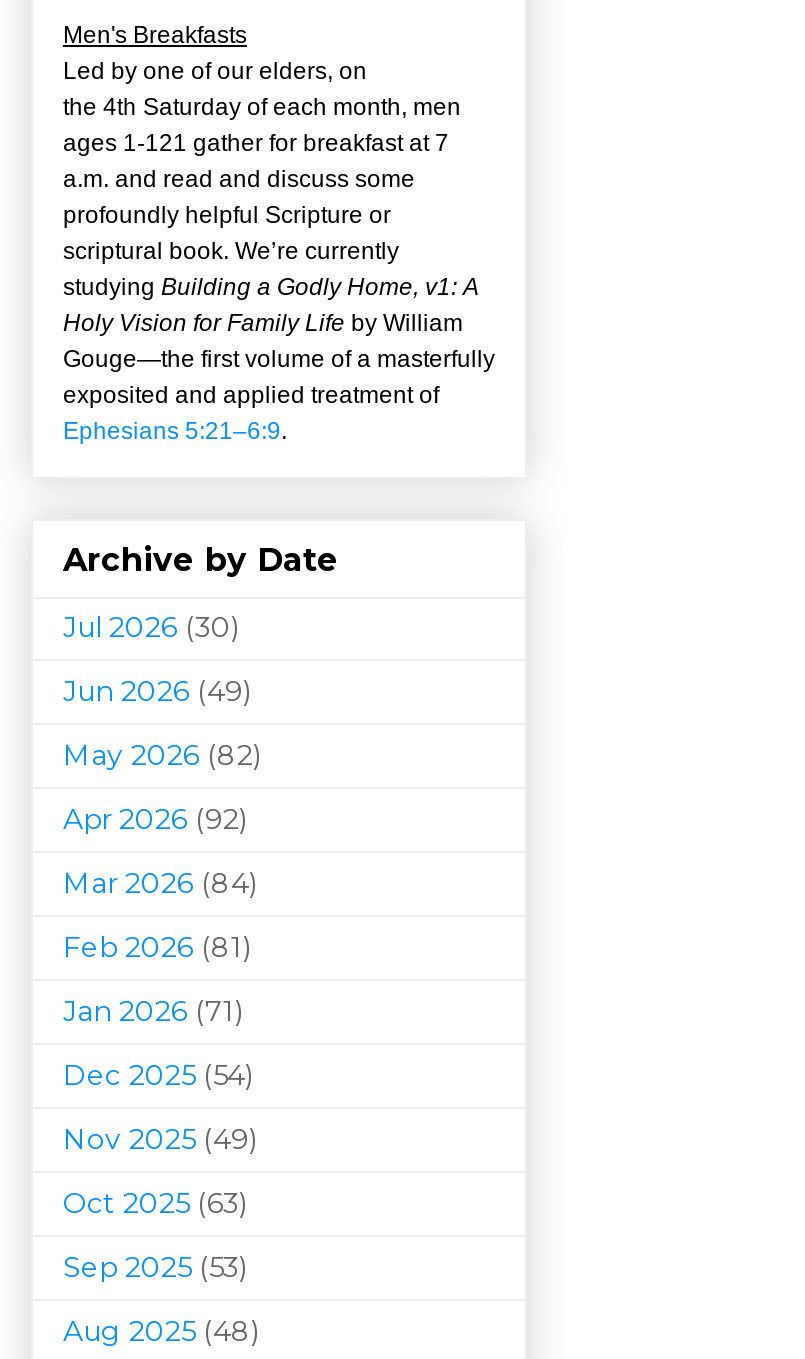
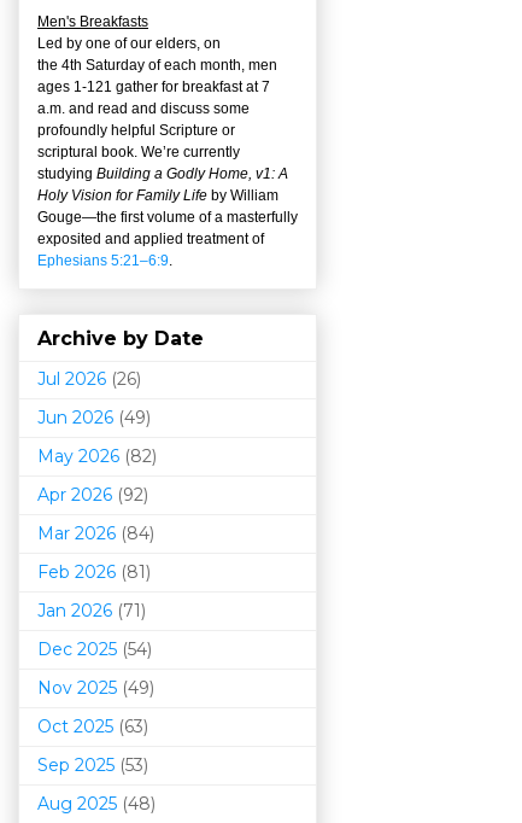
- Jul 2026 (30)
+ Jul 2026 (26)
